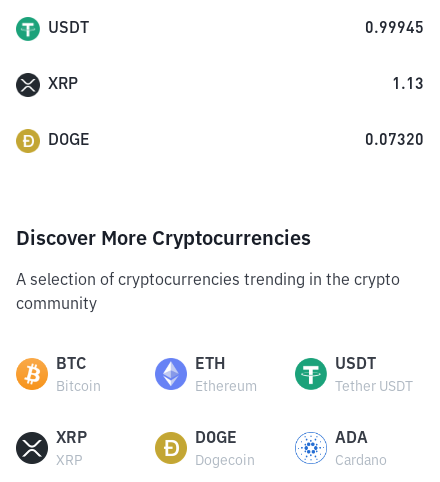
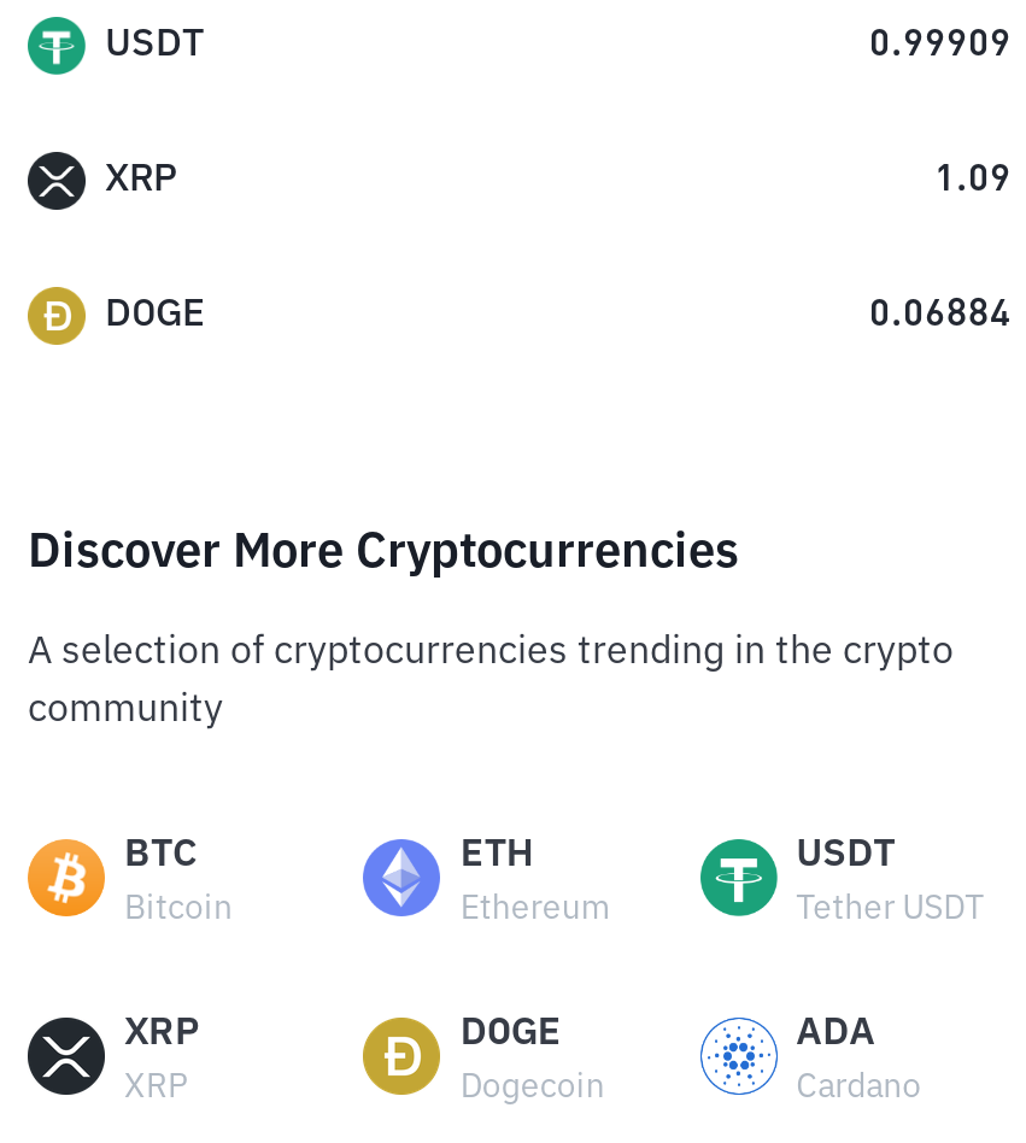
- 0.99945
+ 0.99909

- 1.13
+ 1.09

- 0.07320
+ 0.06884
